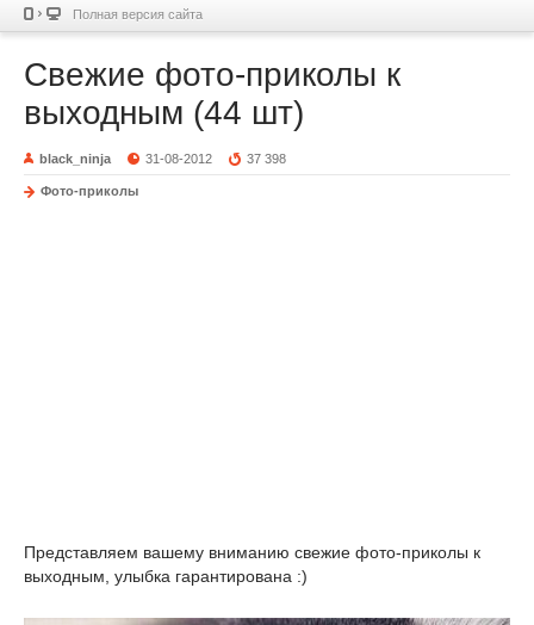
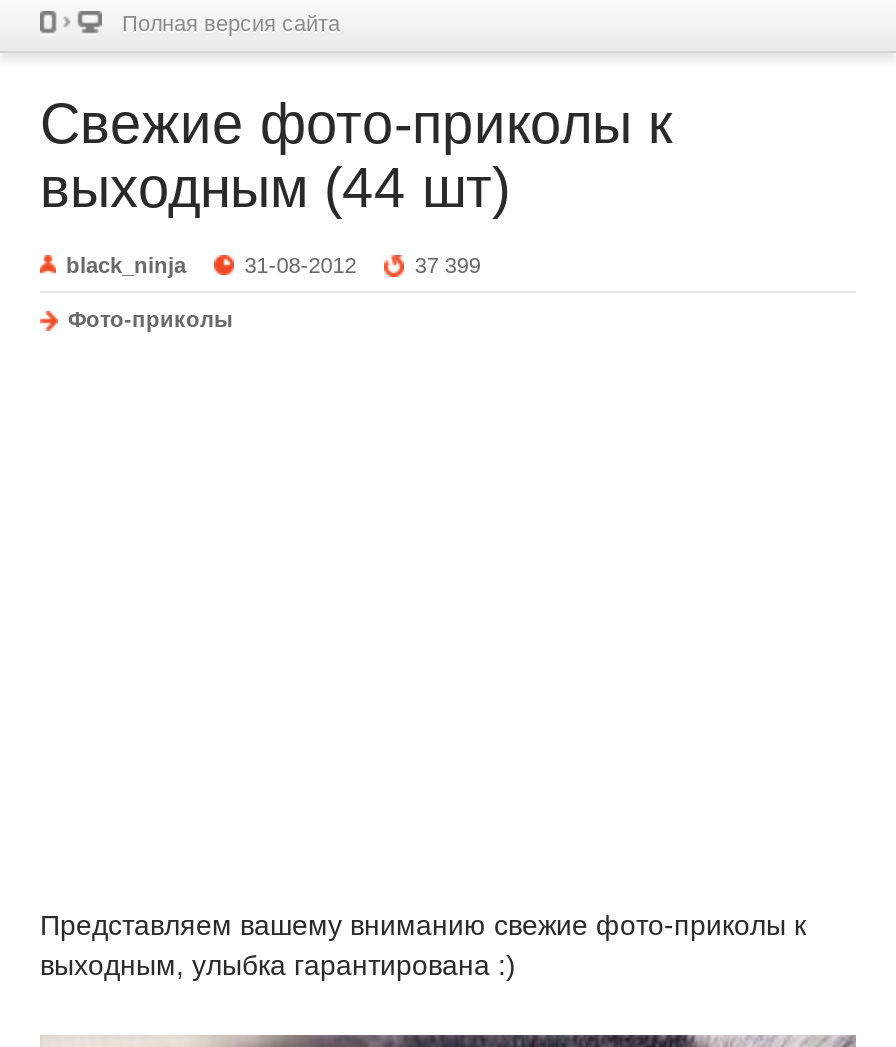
- 37 398
+ 37 399
